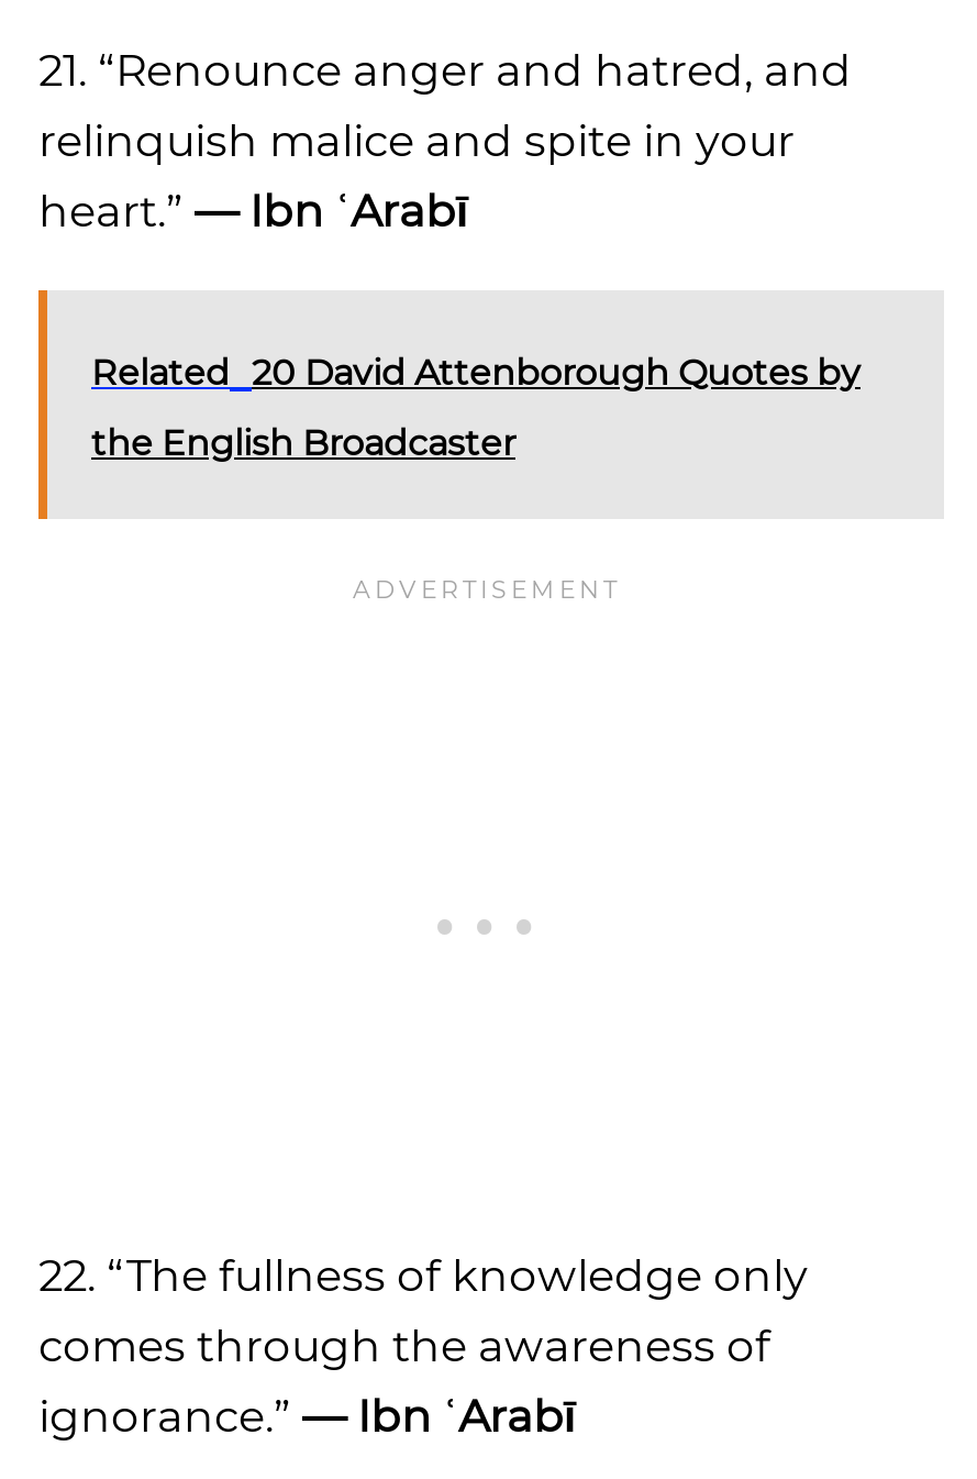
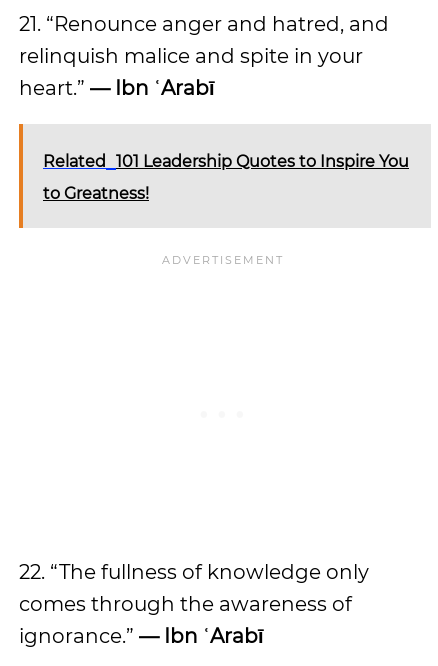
- Related 20 David Attenborough Quotes by
+ Related 101 Leadership Quotes to Inspire You

- the English Broadcaster
+ to Greatness!
